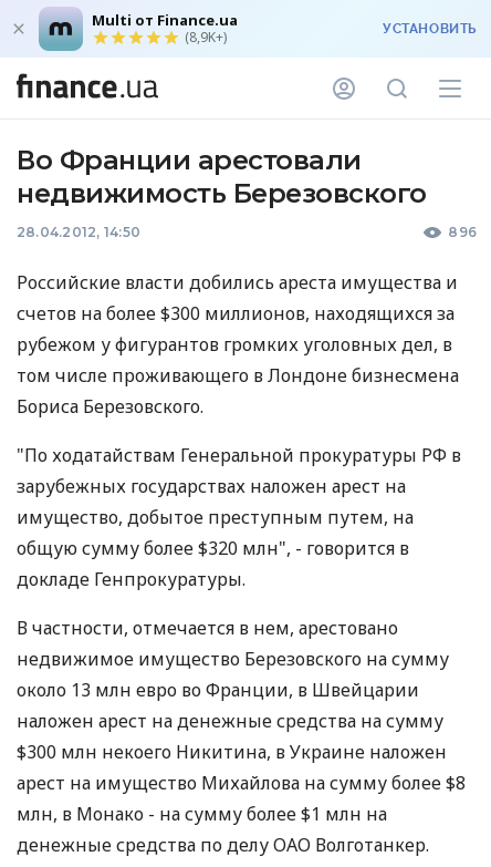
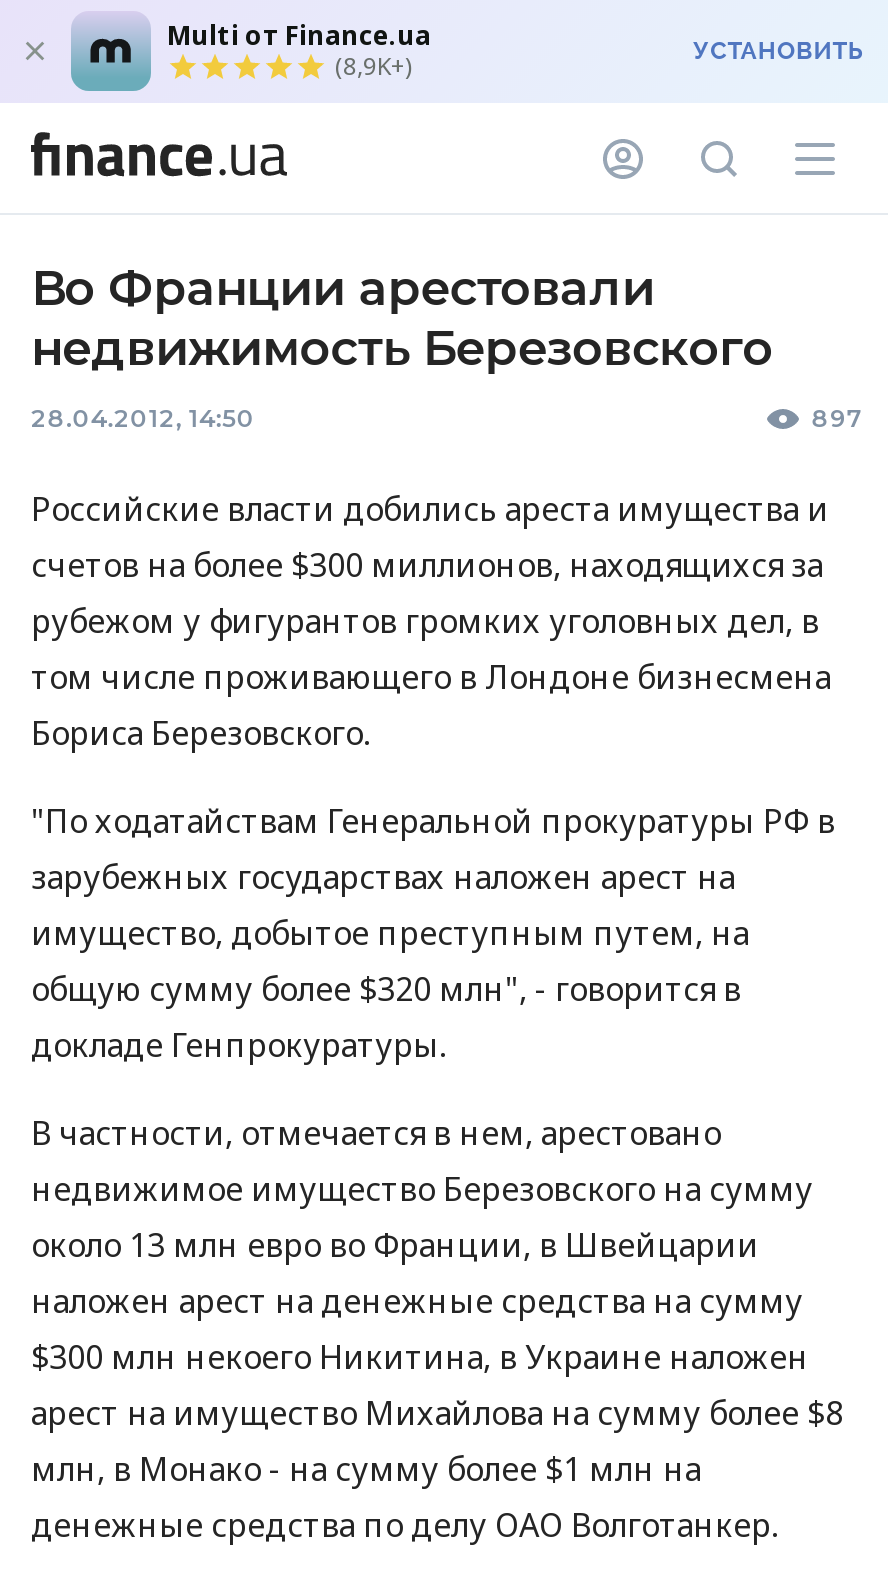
- 896
+ 897
